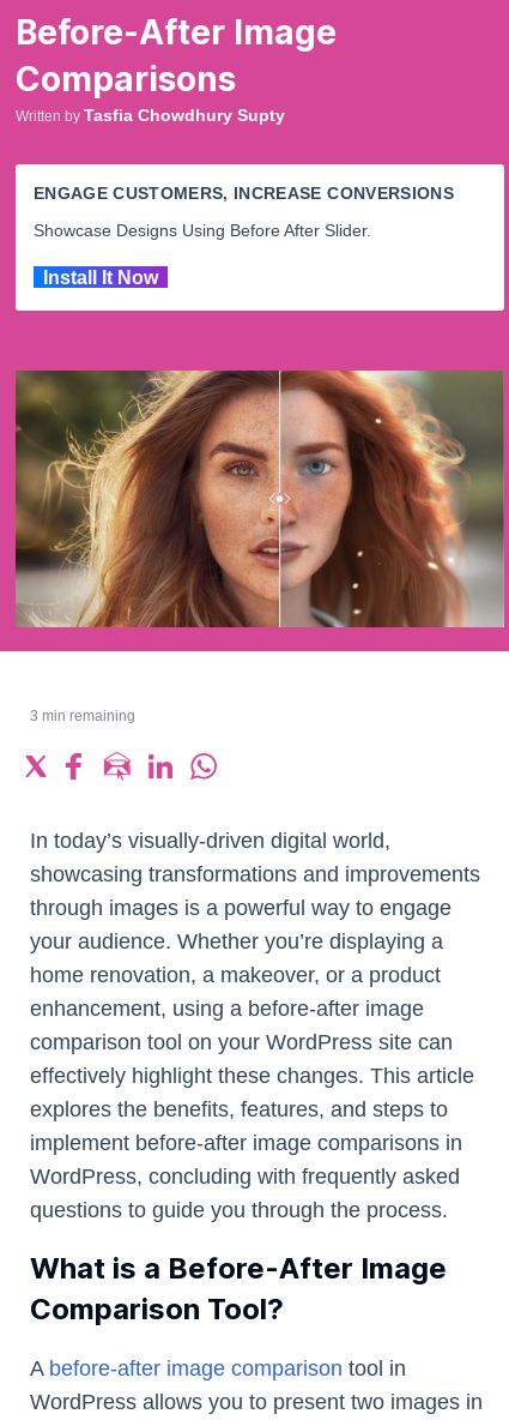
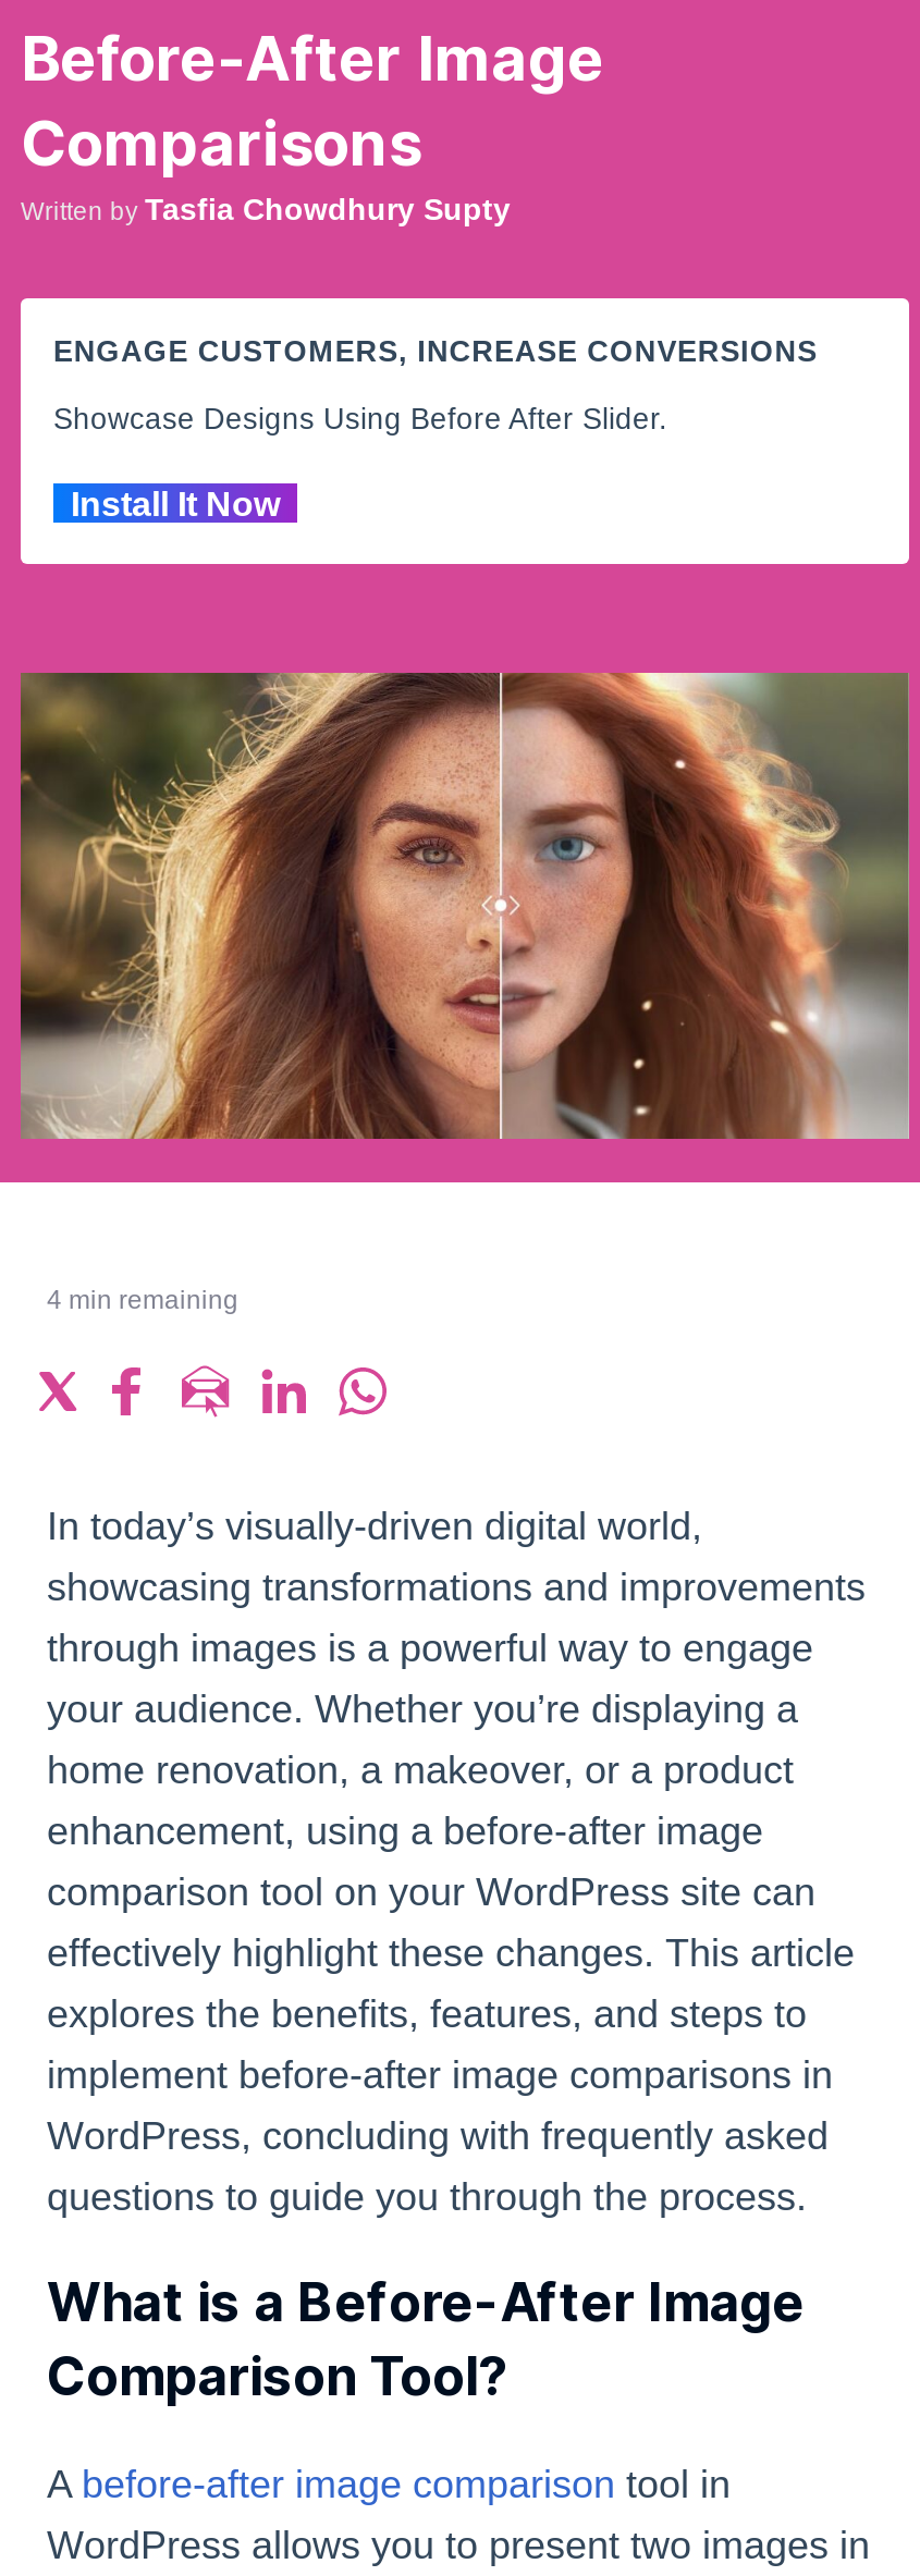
- 3 min remaining
+ 4 min remaining
